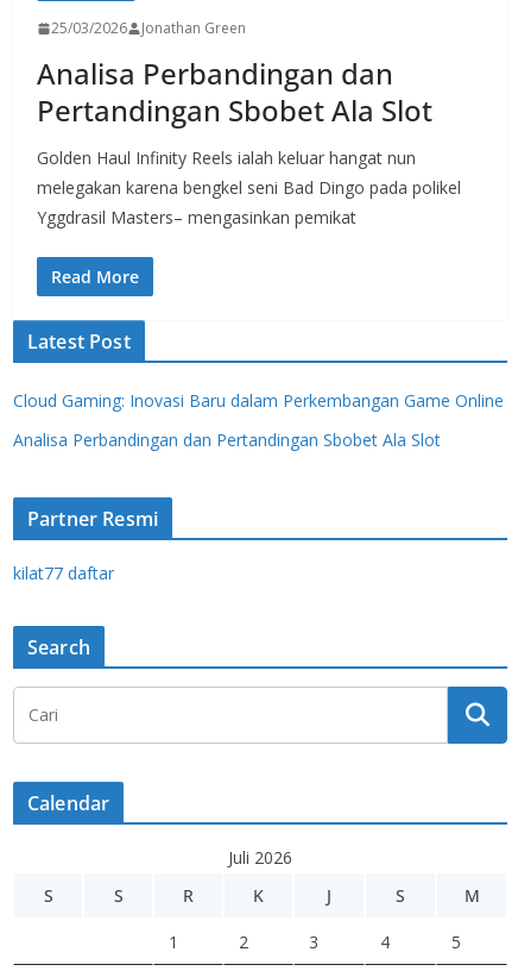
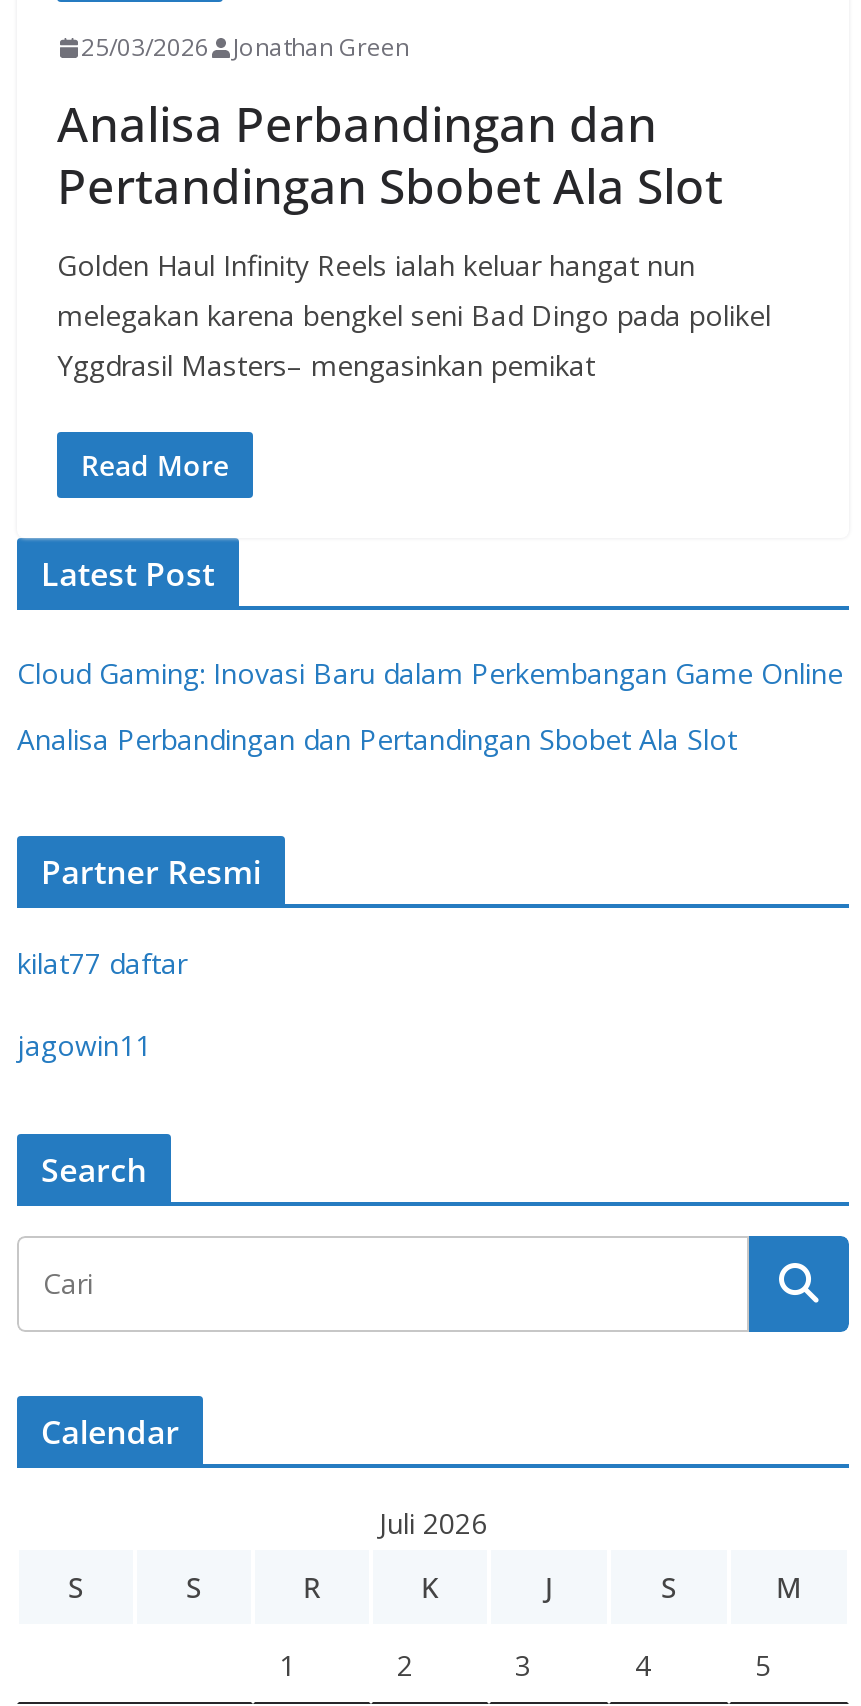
+ jagowin11
